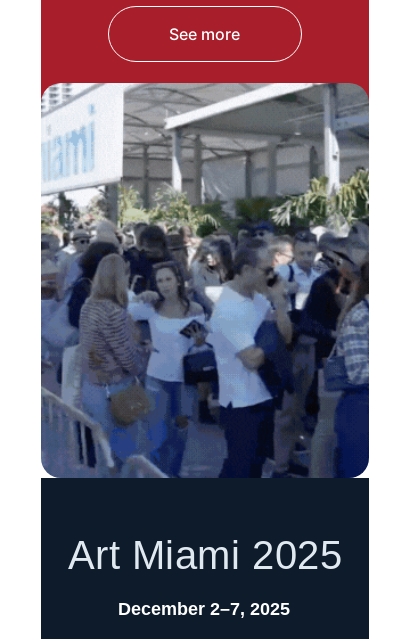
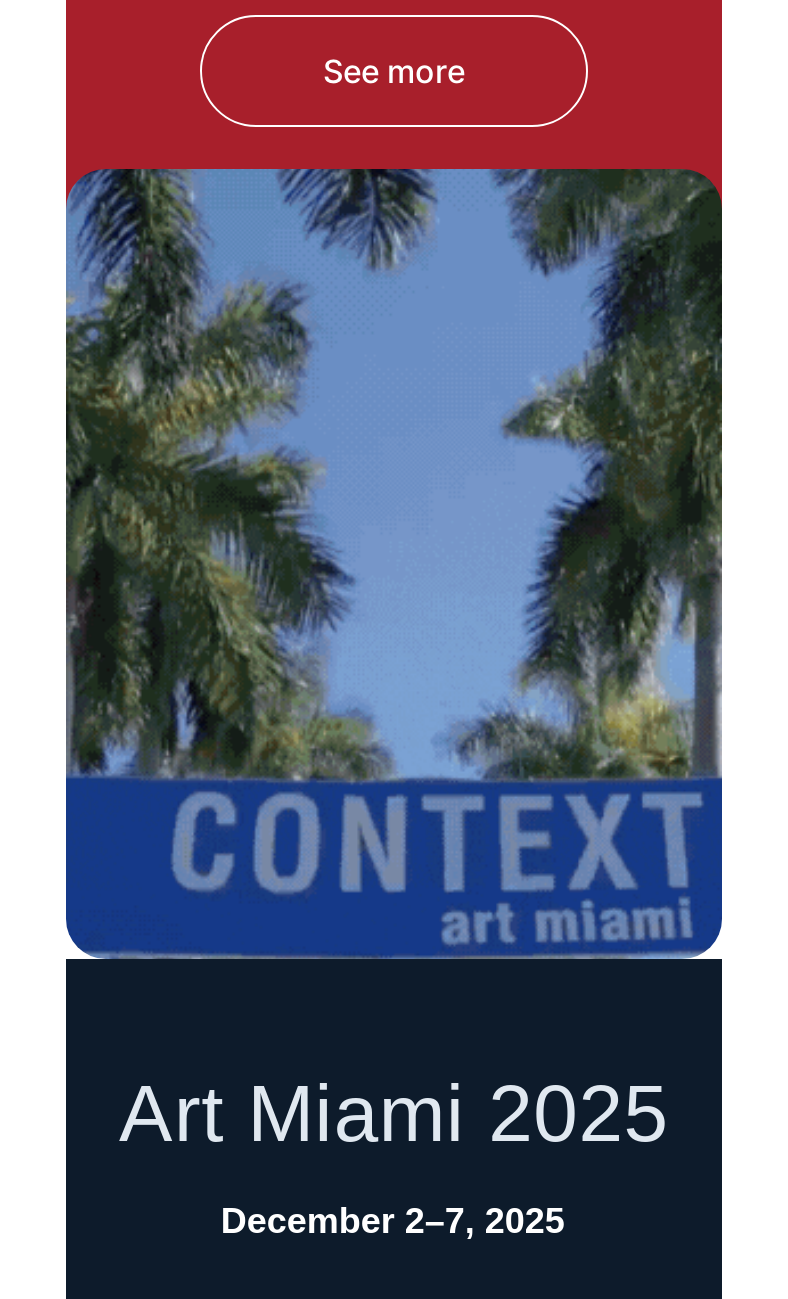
- [image]
+ [image]
